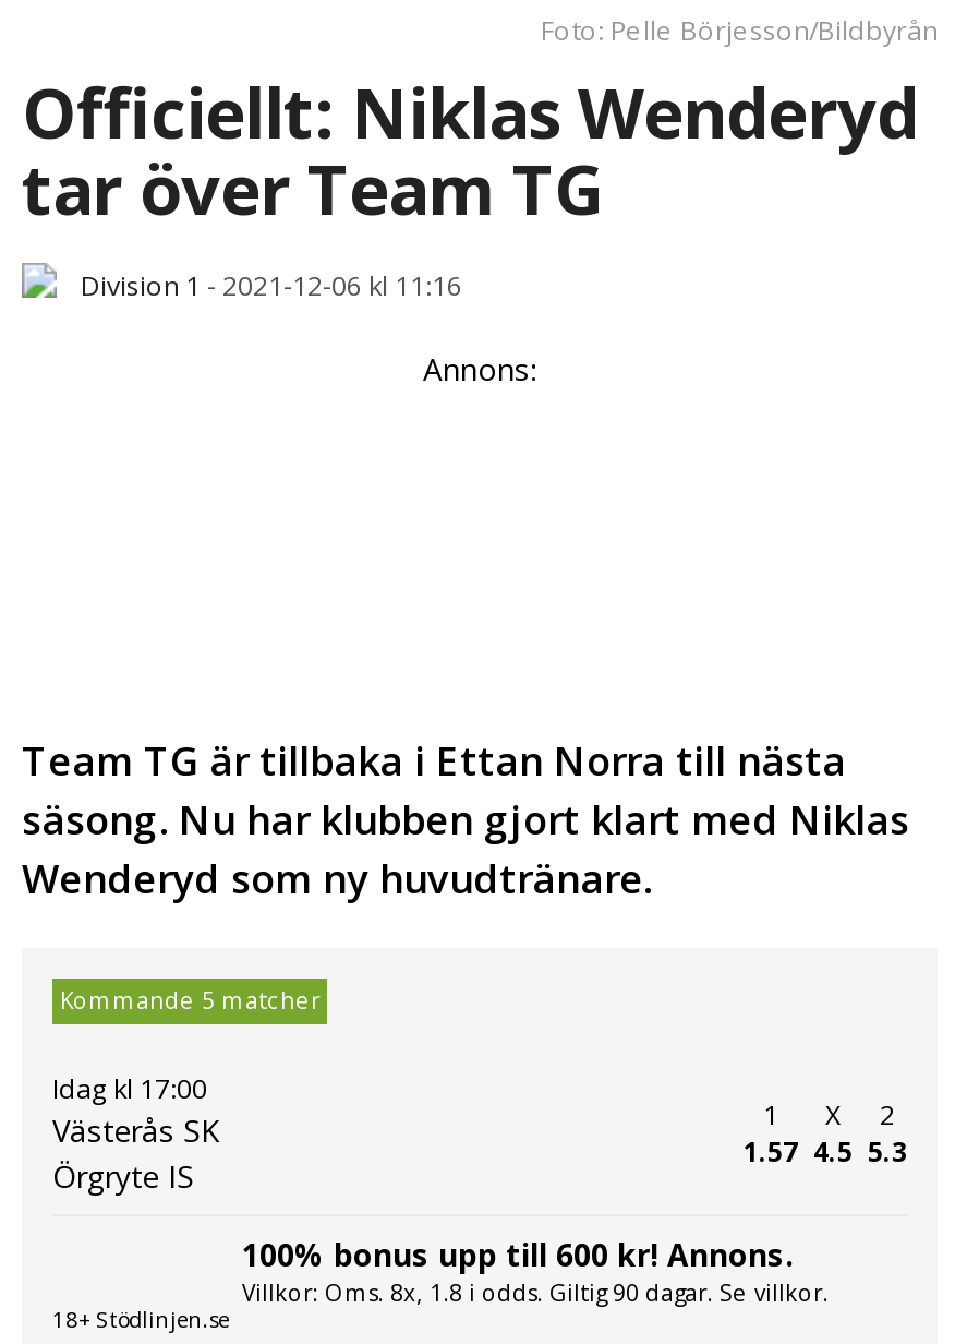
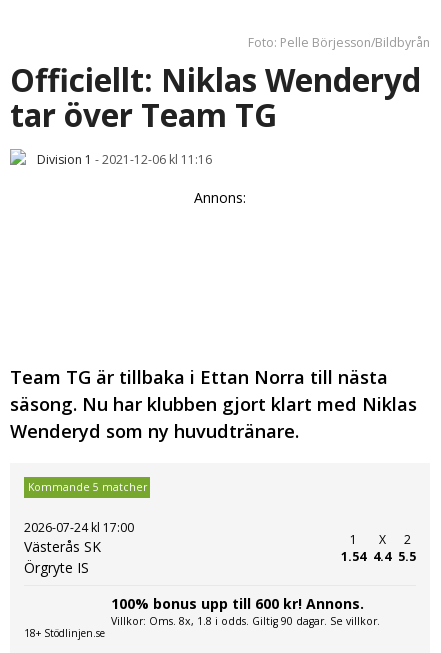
- Idag kl 17:00
+ 2026-07-24 kl 17:00

- 1.57
+ 1.54

- 4.5
+ 4.4

- 5.3
+ 5.5
